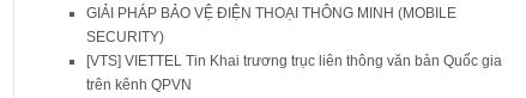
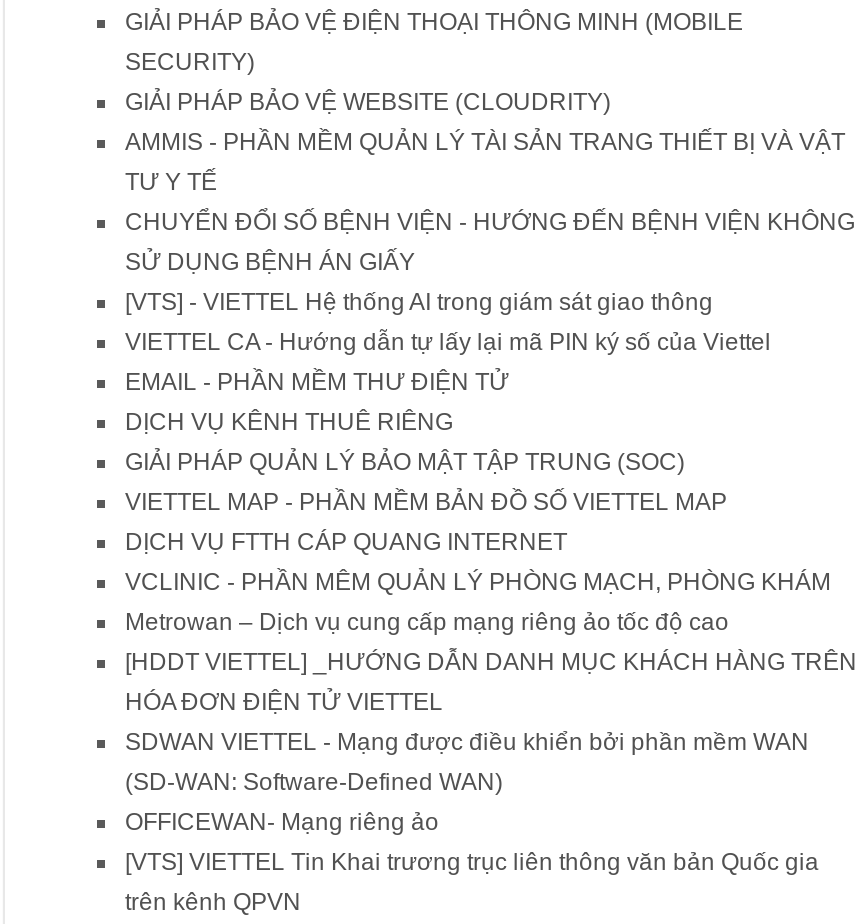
+ GIẢI PHÁP BẢO VỆ WEBSITE (CLOUDRITY)
+ AMMIS - PHẦN MỀM QUẢN LÝ TÀI SẢN TRANG THIẾT BỊ VÀ VẬT
+ TƯ Y TẾ
+ CHUYỂN ĐỔI SỐ BỆNH VIỆN - HƯỚNG ĐẾN BỆNH VIỆN KHÔNG
+ SỬ DỤNG BỆNH ÁN GIẤY
+ [VTS] - VIETTEL Hệ thống AI trong giám sát giao thông
+ VIETTEL CA - Hướng dẫn tự lấy lại mã PIN ký số của Viettel
+ EMAIL - PHẦN MỀM THƯ ĐIỆN TỬ
+ DỊCH VỤ KÊNH THUÊ RIÊNG
+ GIẢI PHÁP QUẢN LÝ BẢO MẬT TẬP TRUNG (SOC)
+ VIETTEL MAP - PHẦN MỀM BẢN ĐỒ SỐ VIETTEL MAP
+ DỊCH VỤ FTTH CÁP QUANG INTERNET
+ VCLINIC - PHẦN MÊM QUẢN LÝ PHÒNG MẠCH, PHÒNG KHÁM
+ Metrowan – Dịch vụ cung cấp mạng riêng ảo tốc độ cao
+ [HDDT VIETTEL] _HƯỚNG DẪN DANH MỤC KHÁCH HÀNG TRÊN
+ HÓA ĐƠN ĐIỆN TỬ VIETTEL
+ SDWAN VIETTEL - Mạng được điều khiển bởi phần mềm WAN
+ (SD-WAN: Software-Defined WAN)
+ OFFICEWAN- Mạng riêng ảo
